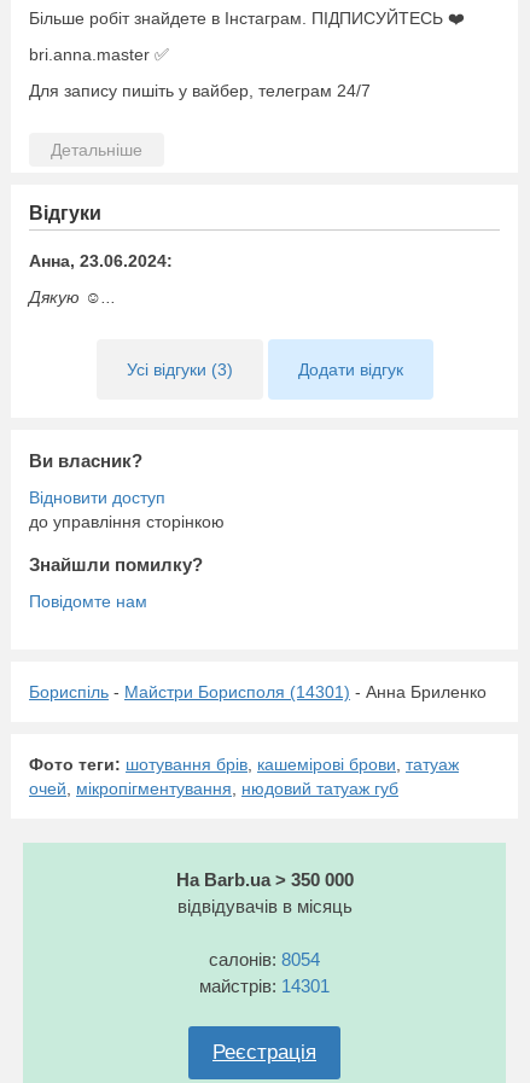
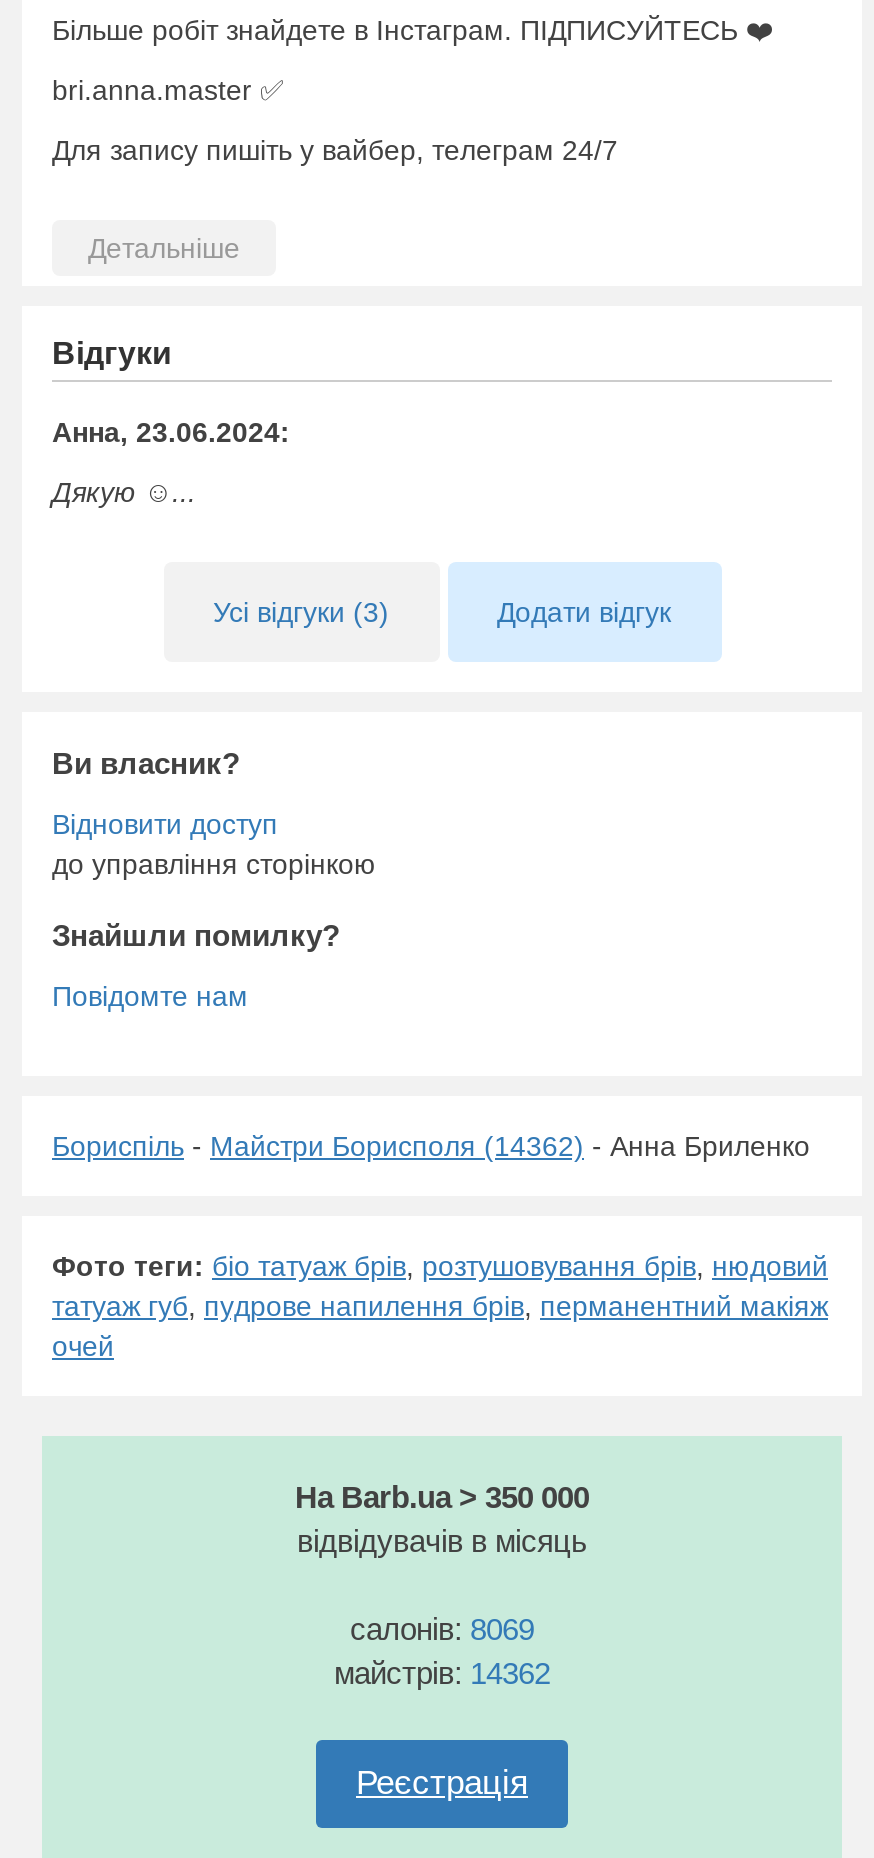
- Бориспіль - Майстри Борисполя (14301) - Анна Бриленко
+ Бориспіль - Майстри Борисполя (14362) - Анна Бриленко

- Фото теги: шотування брів, кашемірові брови, татуаж
- очей, мікропігментування, нюдовий татуаж губ
+ Фото теги: біо татуаж брів, розтушовування брів, нюдовий
+ татуаж губ, пудрове напилення брів, перманентний макіяж
+ очей

- салонів: 8054
+ салонів: 8069

- майстрів: 14301
+ майстрів: 14362
